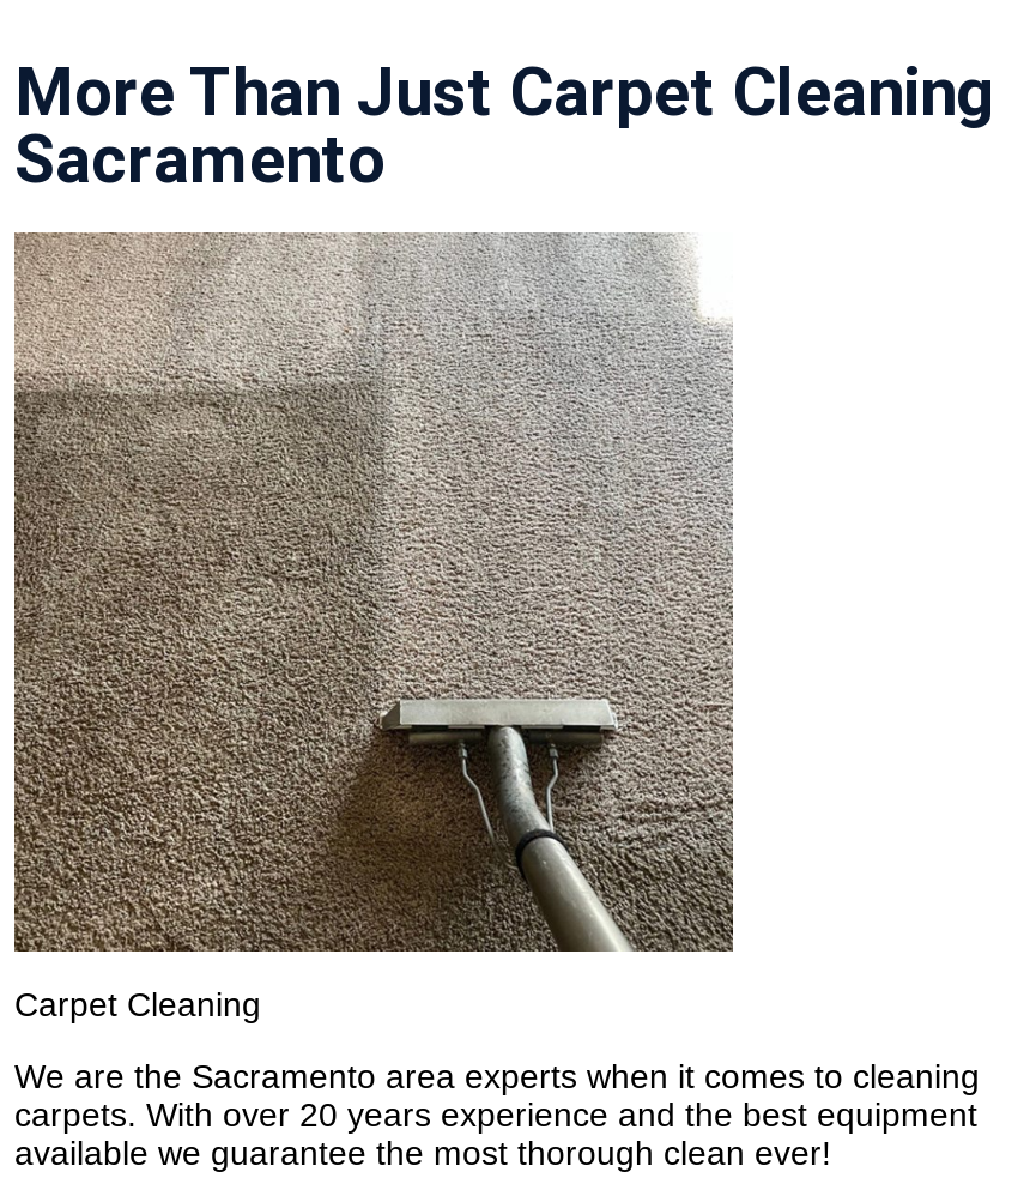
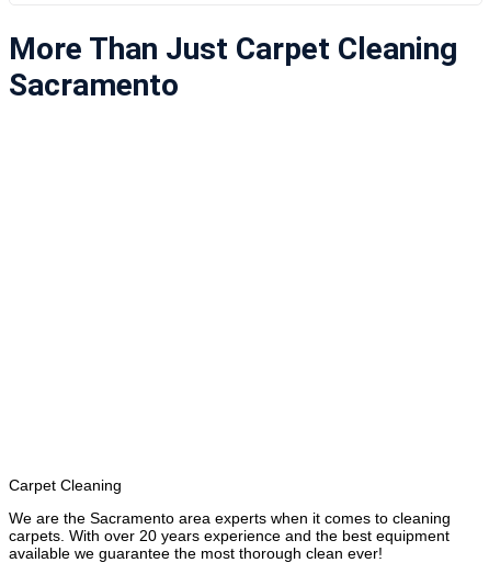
- [image]
